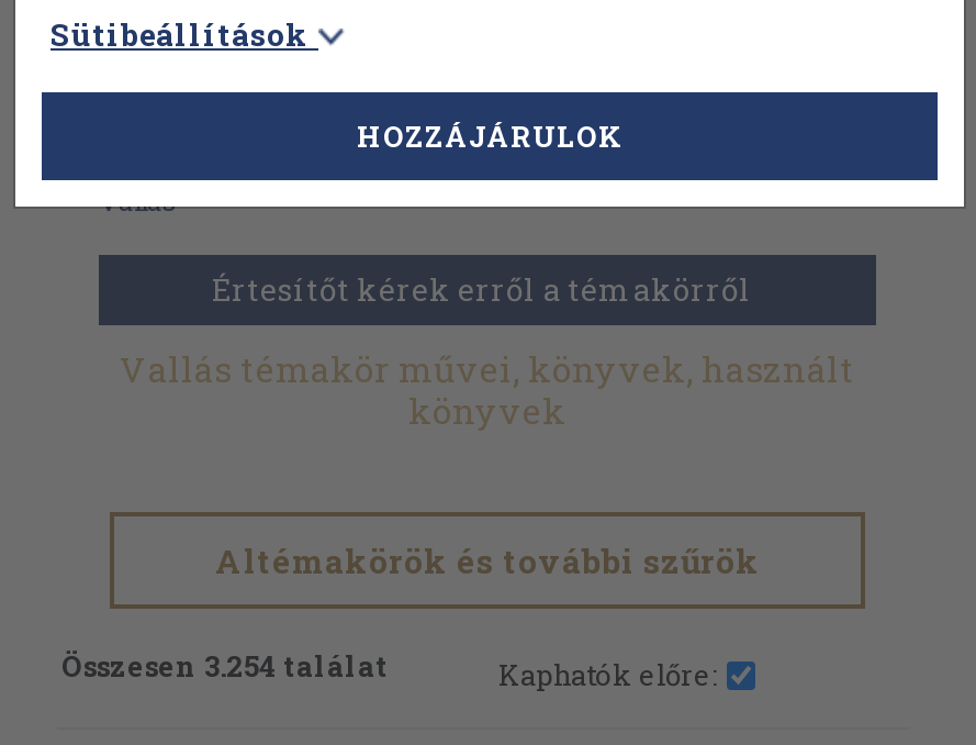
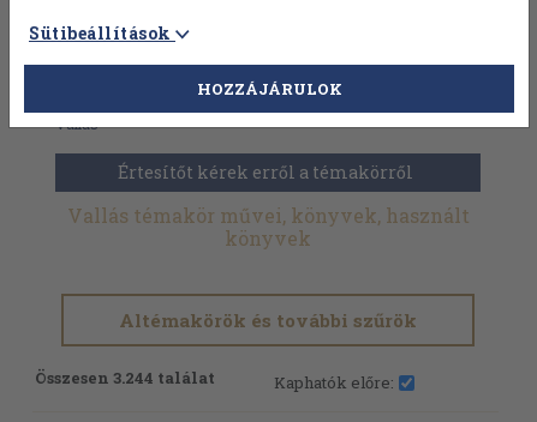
- Összesen 3.254 találat
+ Összesen 3.244 találat
